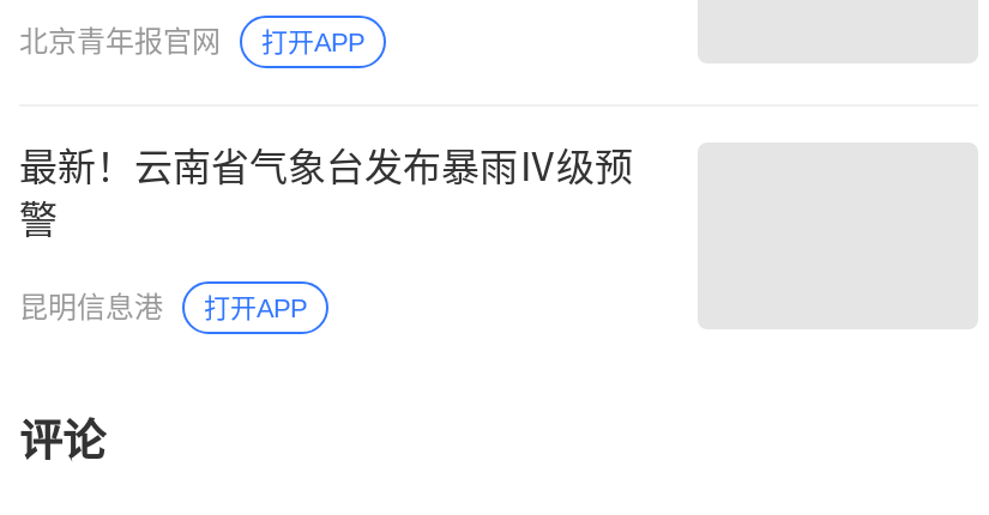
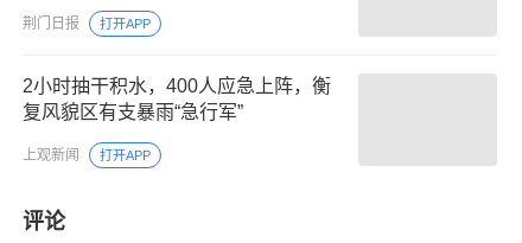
- 北京青年报官网
+ 荆门日报

- 最新！云南省气象台发布暴雨Ⅳ级预
- 警
+ 2小时抽干积水，400人应急上阵，衡
+ 复风貌区有支暴雨“急行军”

- 昆明信息港
+ 上观新闻
